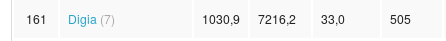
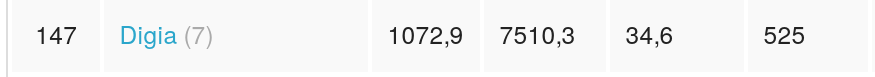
- 161 Digia (7)
+ 147 Digia (7)

- 1030,9
+ 1072,9

- 7216,2
+ 7510,3

- 33,0
+ 34,6

- 505
+ 525
